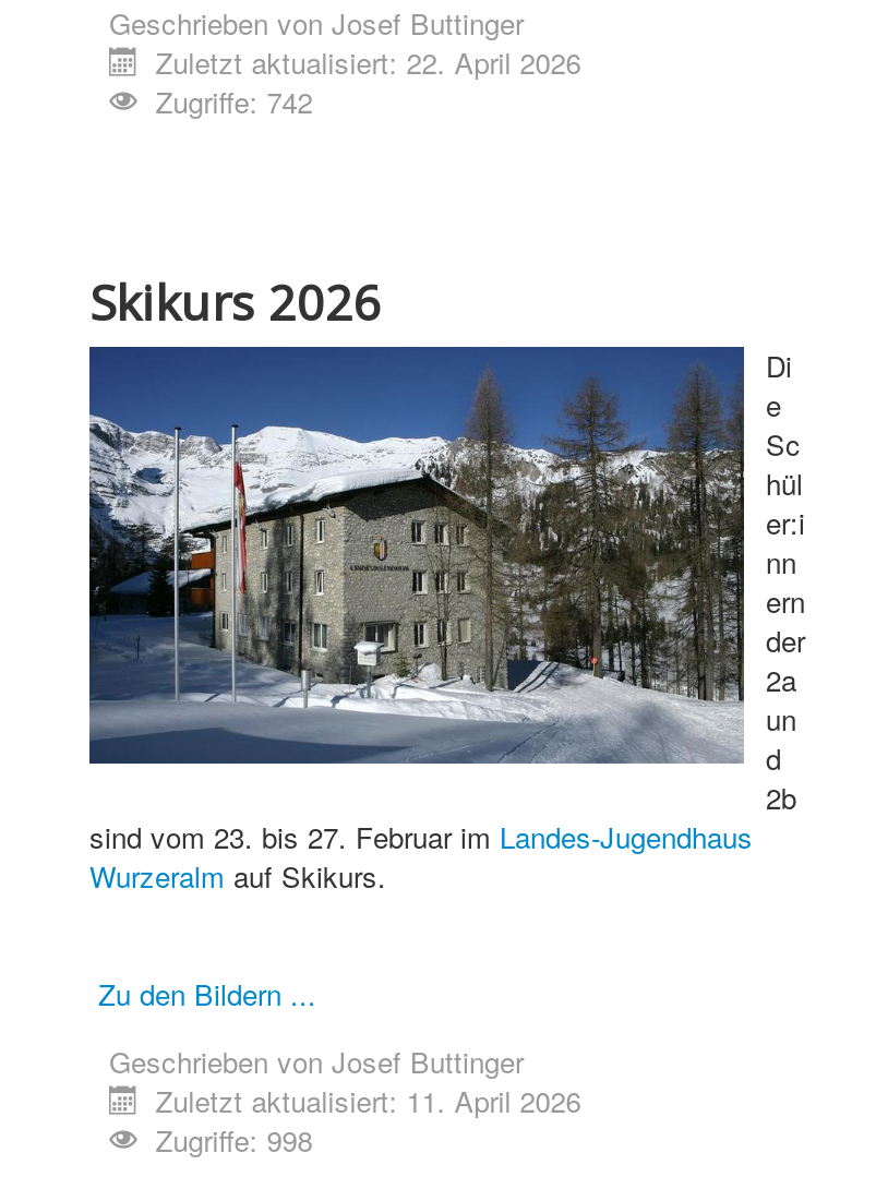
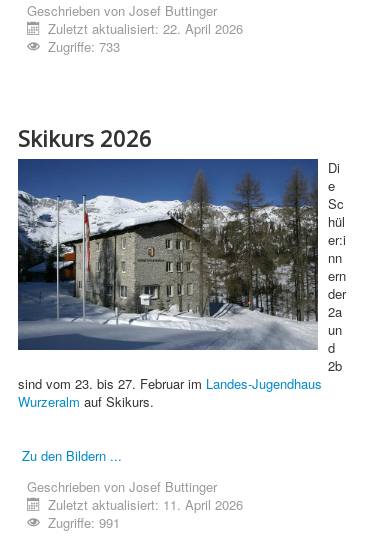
- Zugriffe: 742
+ Zugriffe: 733

- Zugriffe: 998
+ Zugriffe: 991
